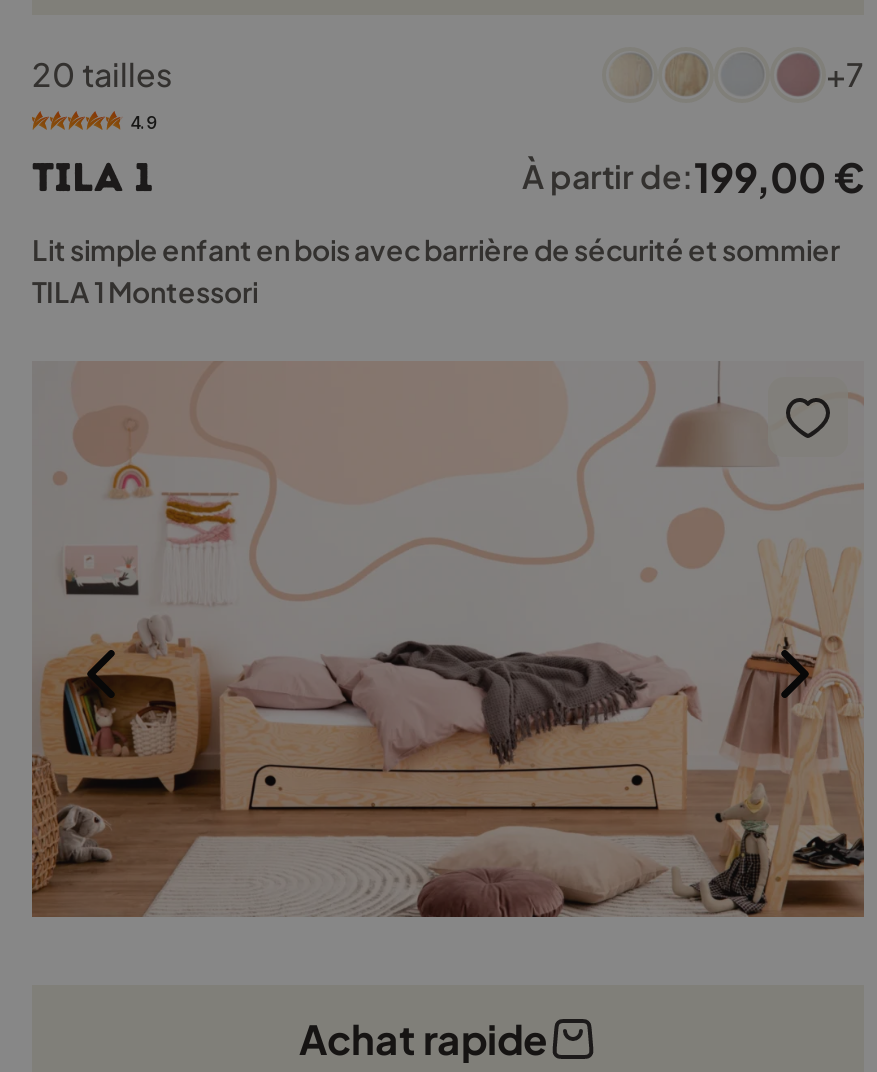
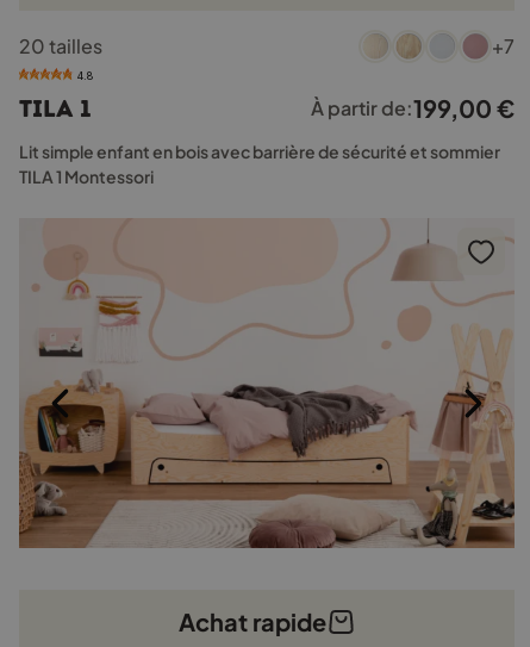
- 4.9
+ 4.8
